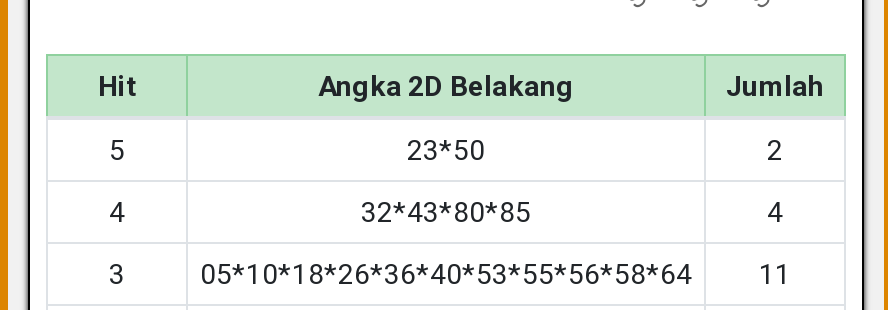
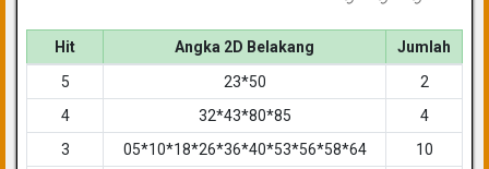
- 05*10*18*26*36*40*53*55*56*58*64
+ 05*10*18*26*36*40*53*56*58*64

- 11
+ 10
